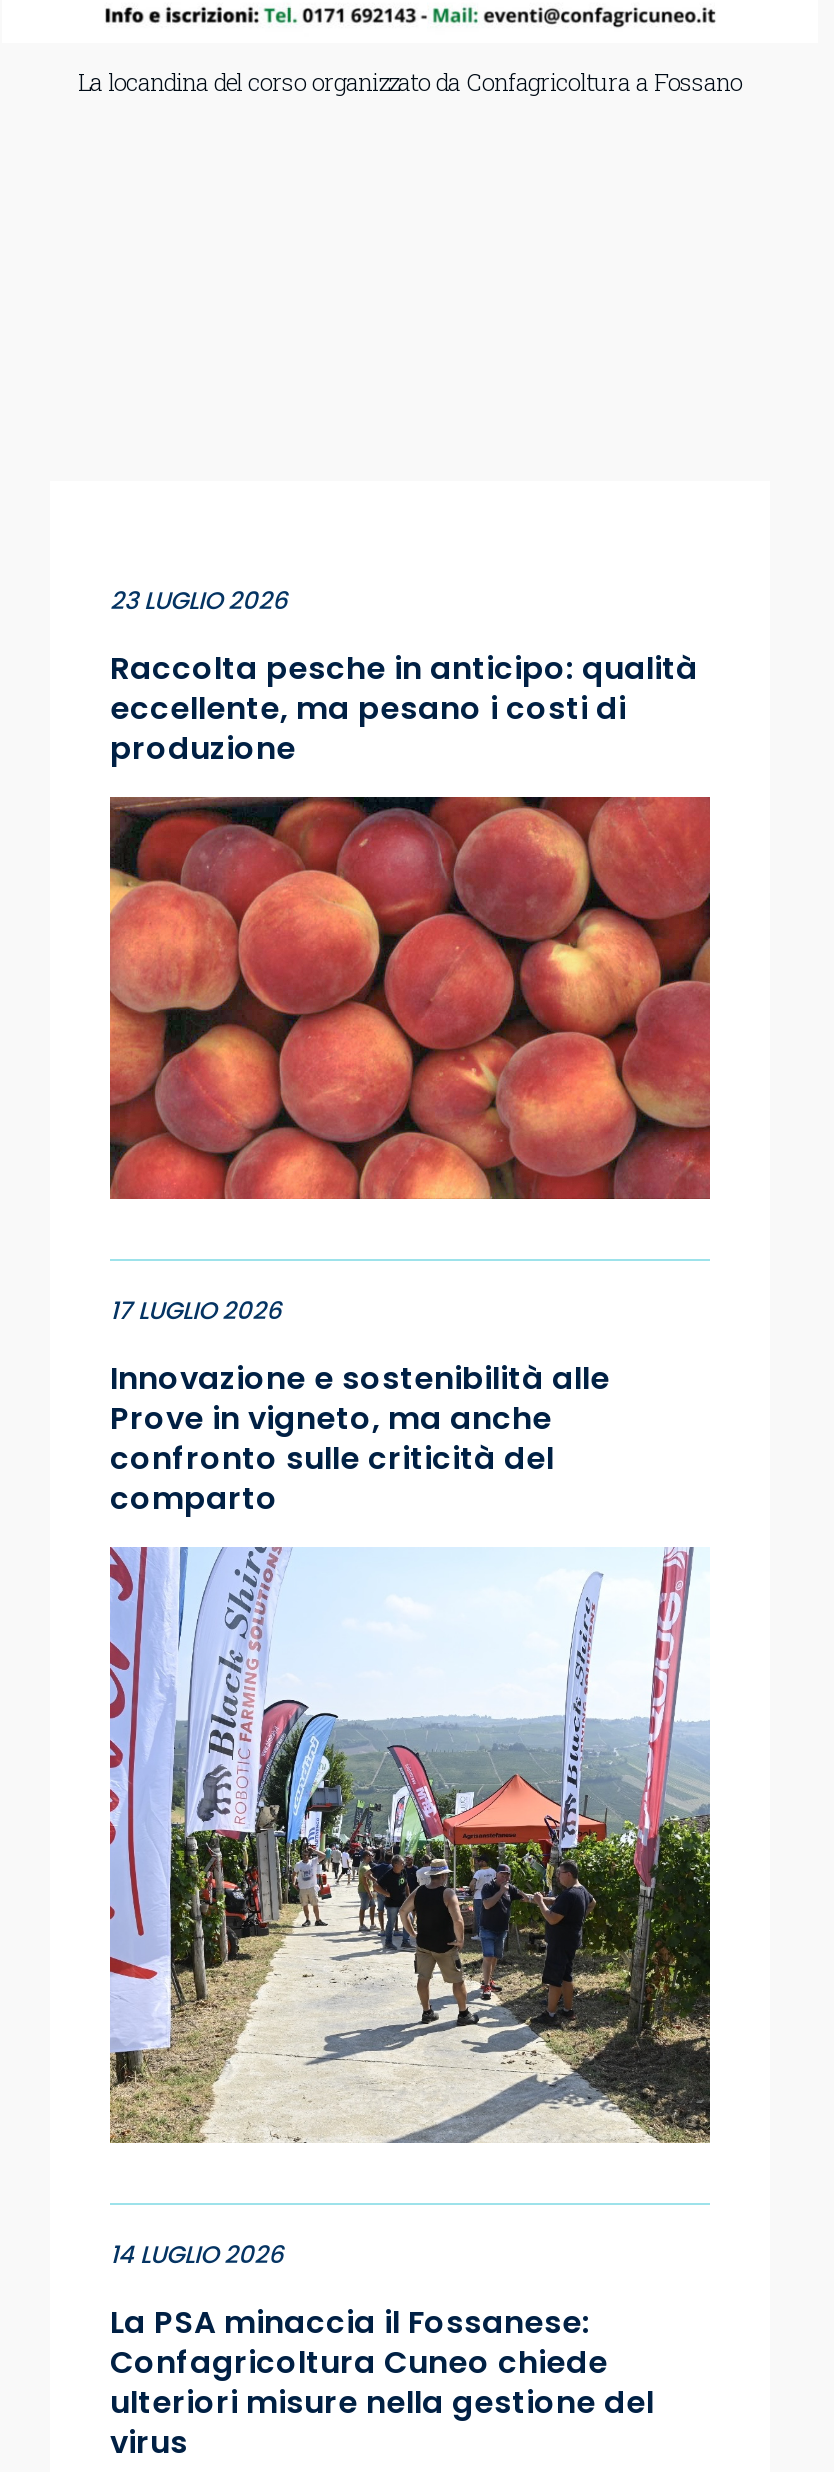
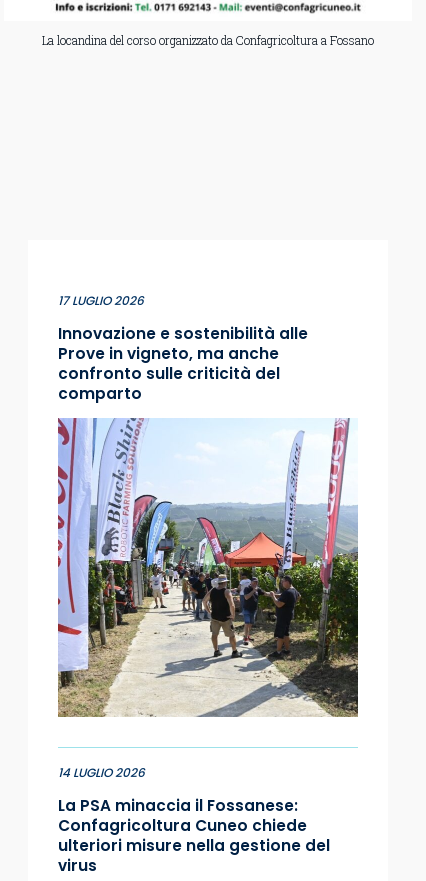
- 23 LUGLIO 2026

- Raccolta pesche in anticipo: qualità
- eccellente, ma pesano i costi di
- produzione

- [image]
